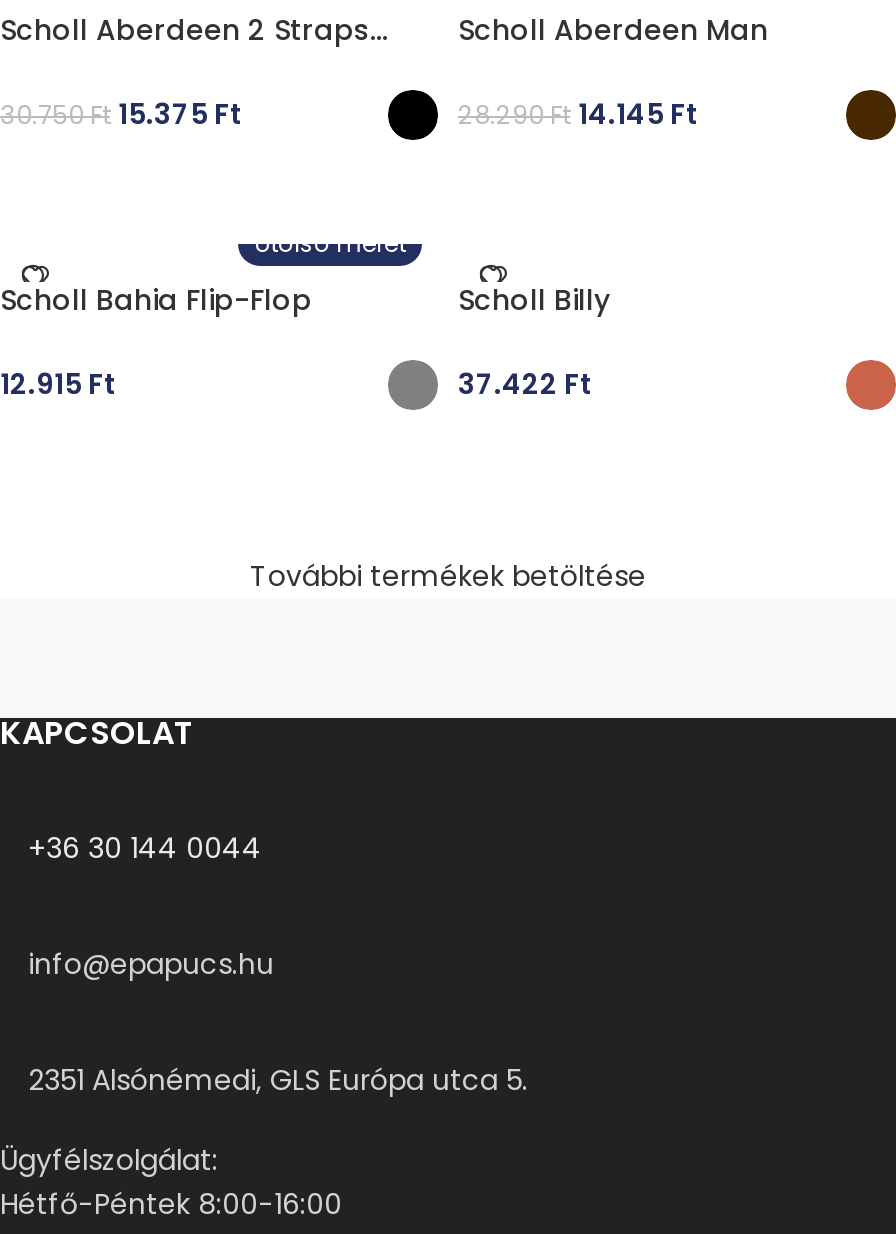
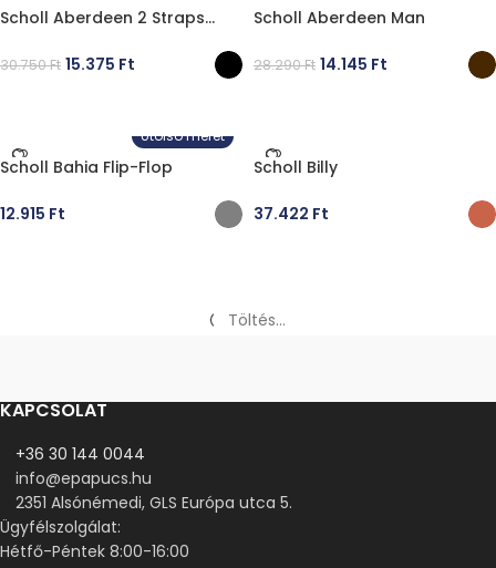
- További termékek betöltése
+ Töltés...
